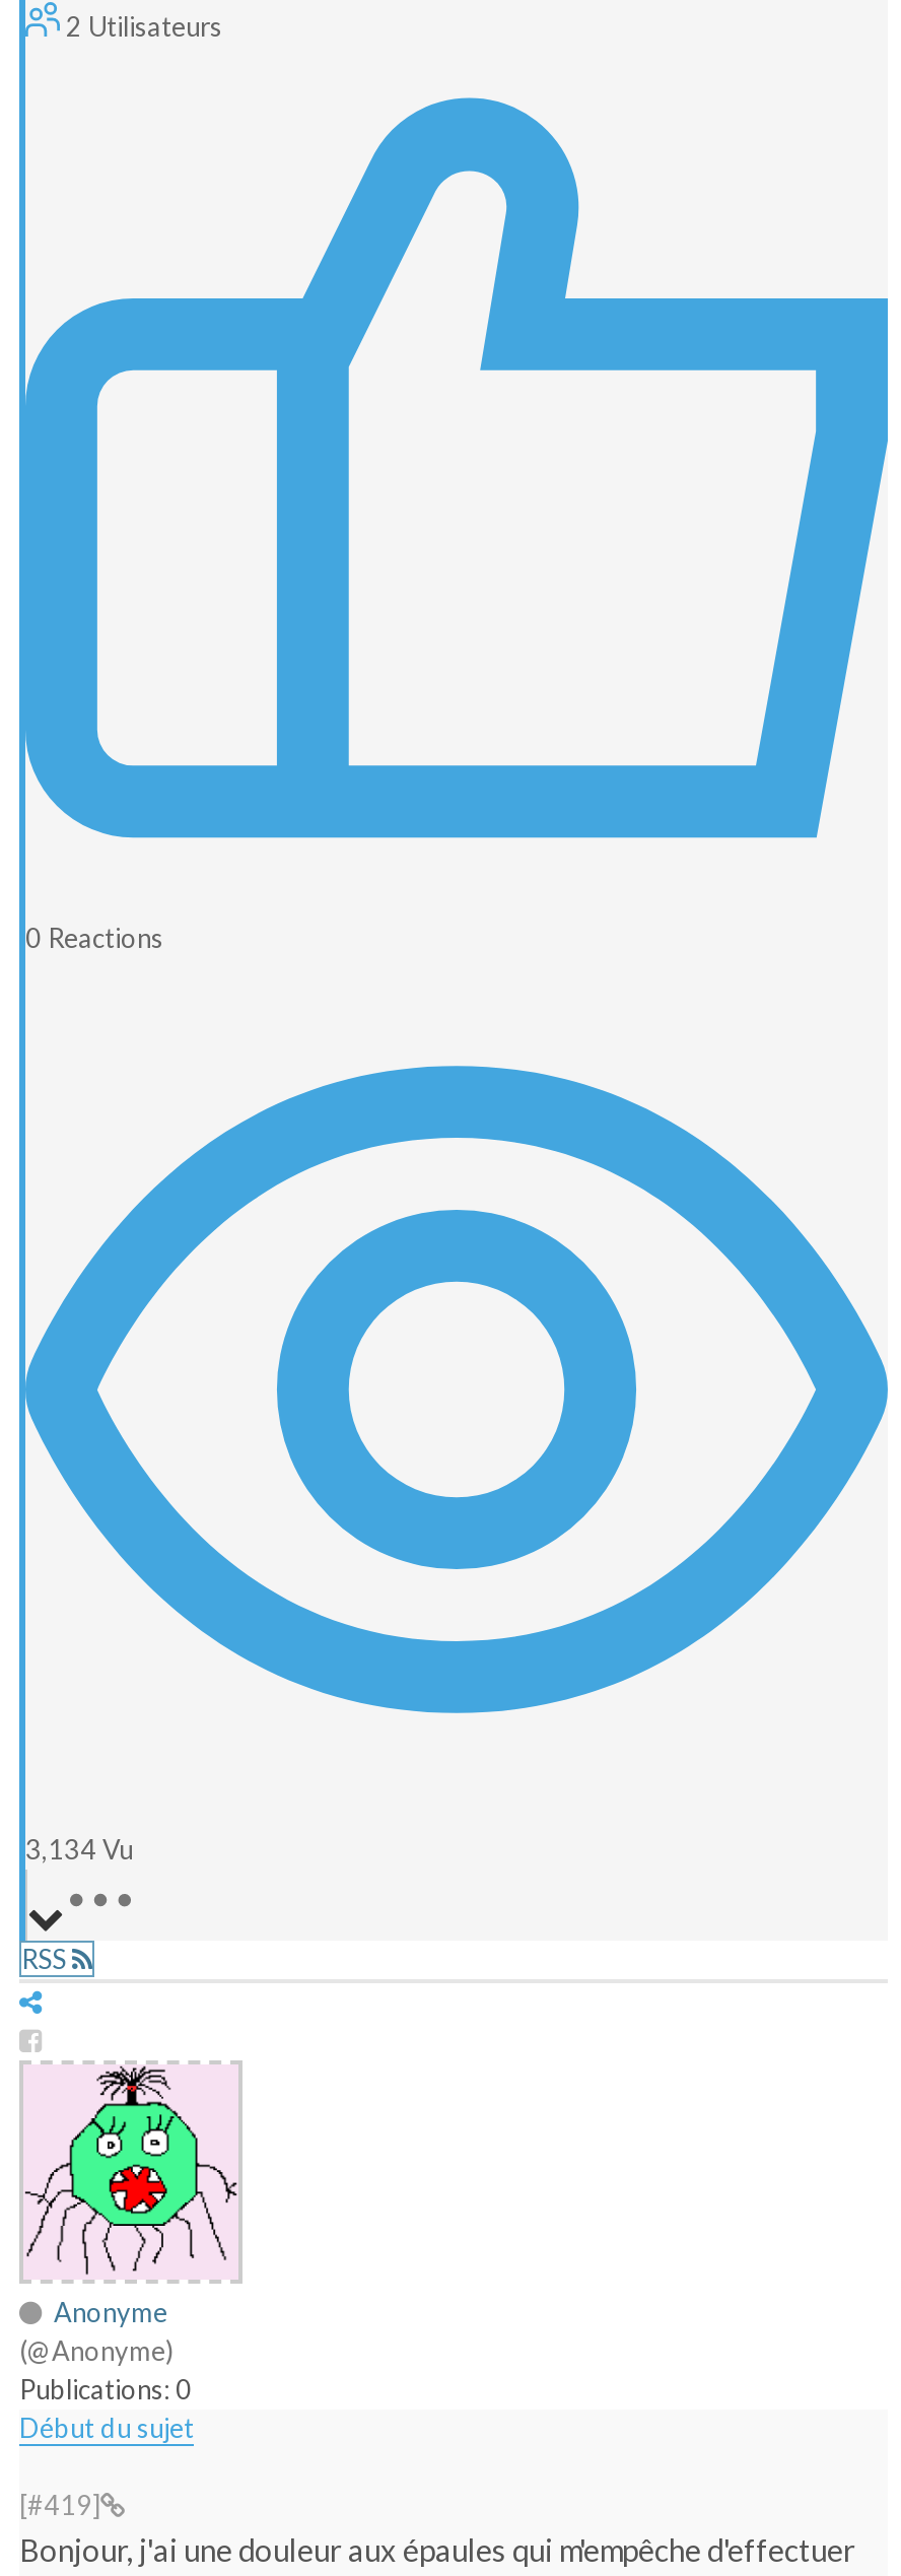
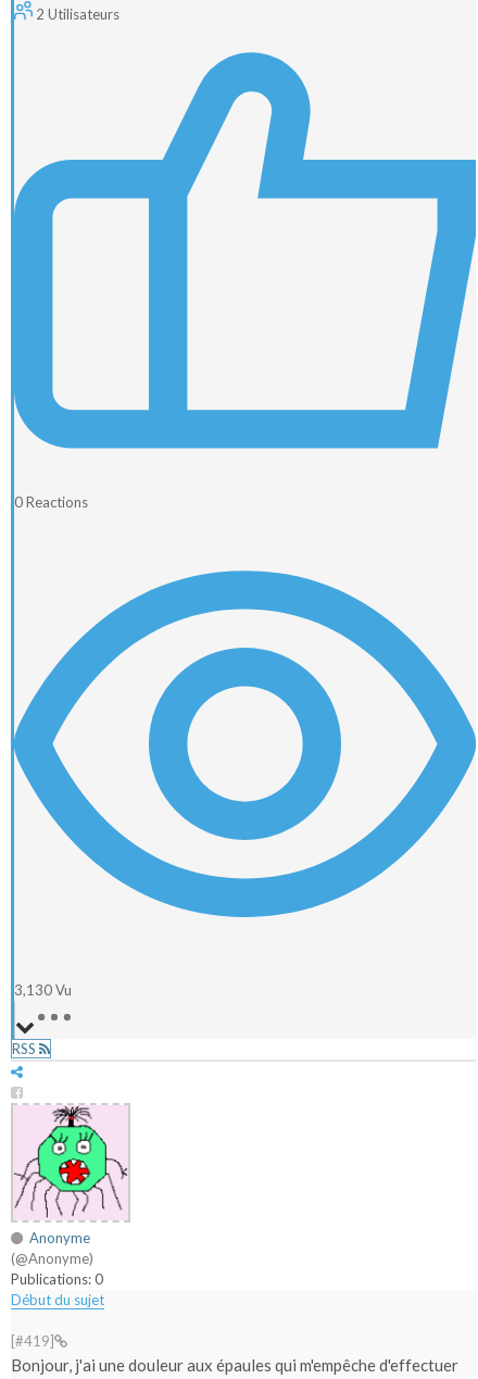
- 3,134 Vu
+ 3,130 Vu
